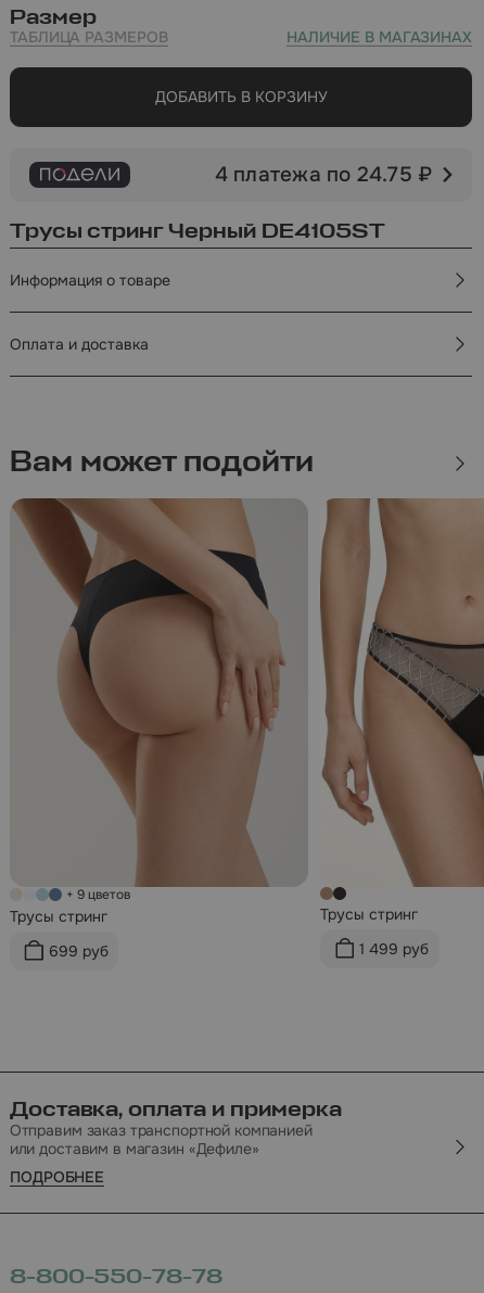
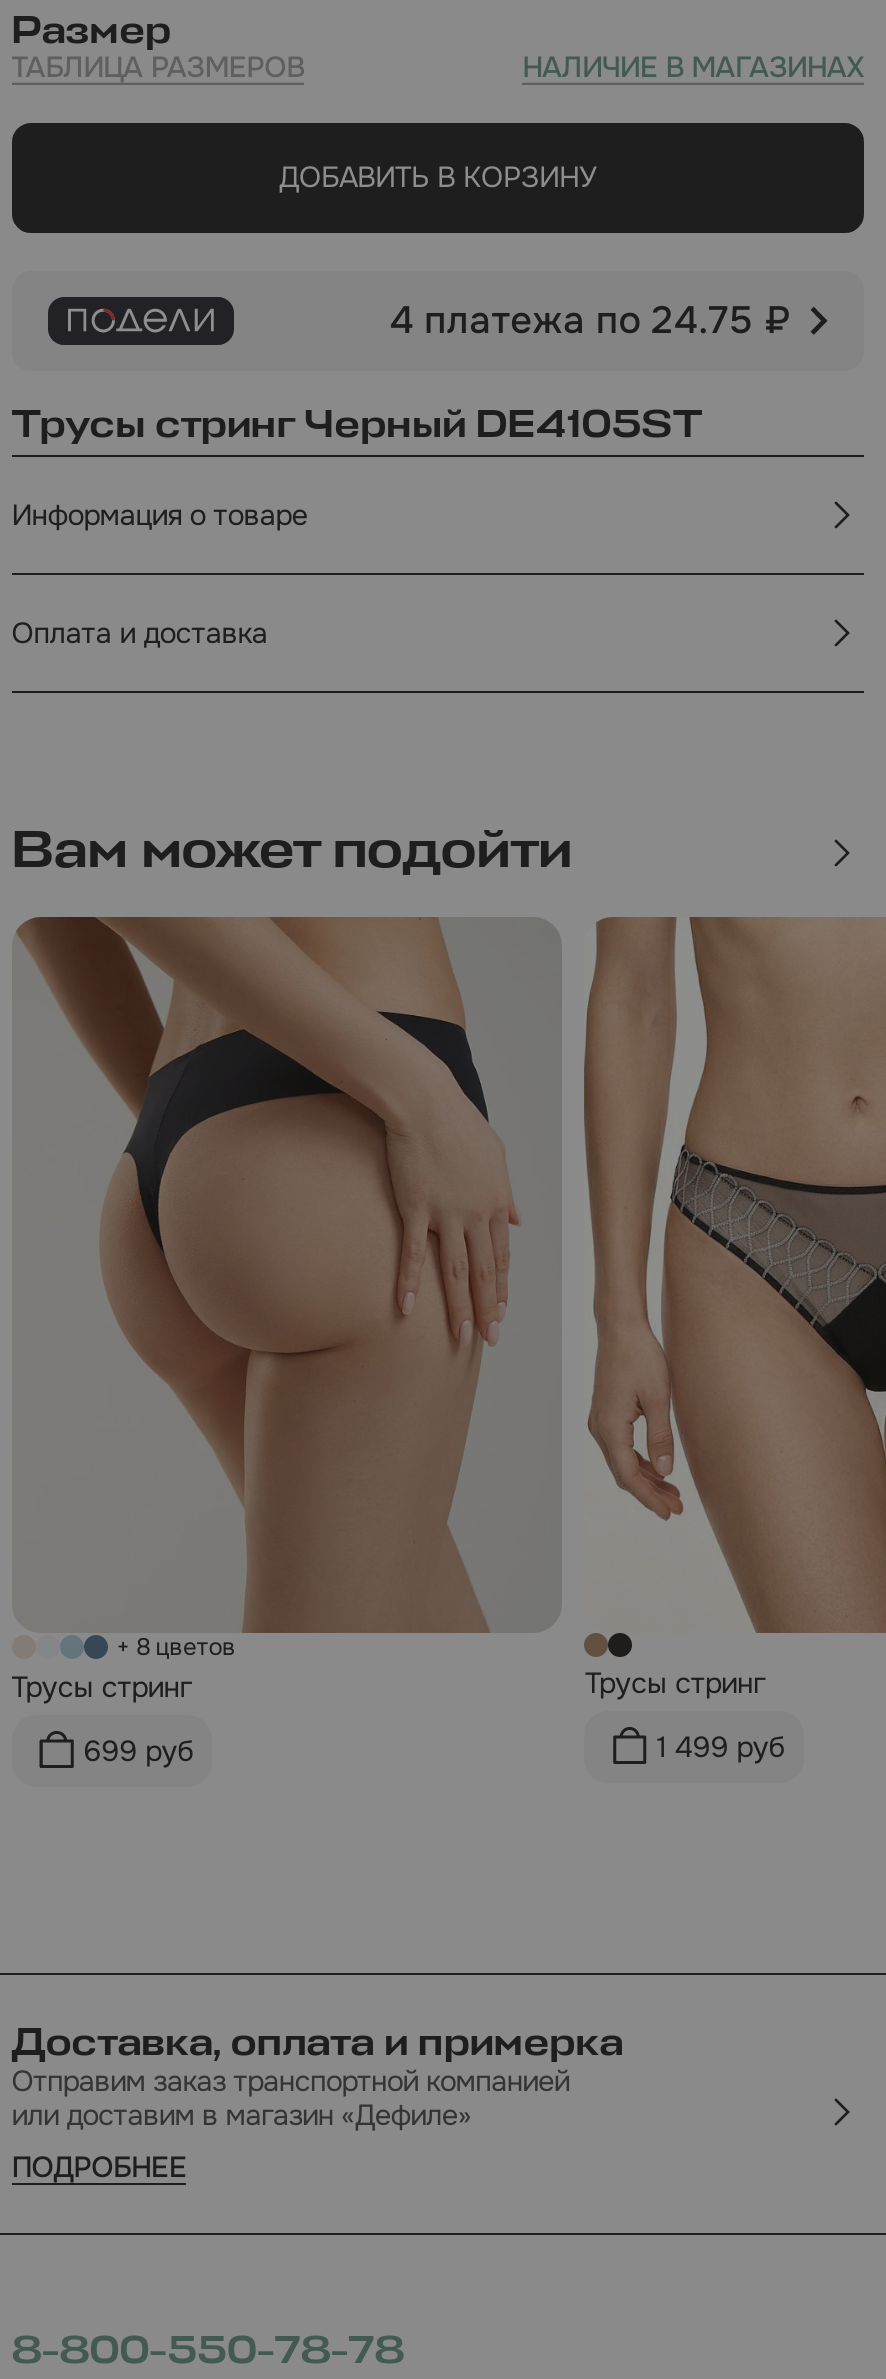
- + 9 цветов
+ + 8 цветов
